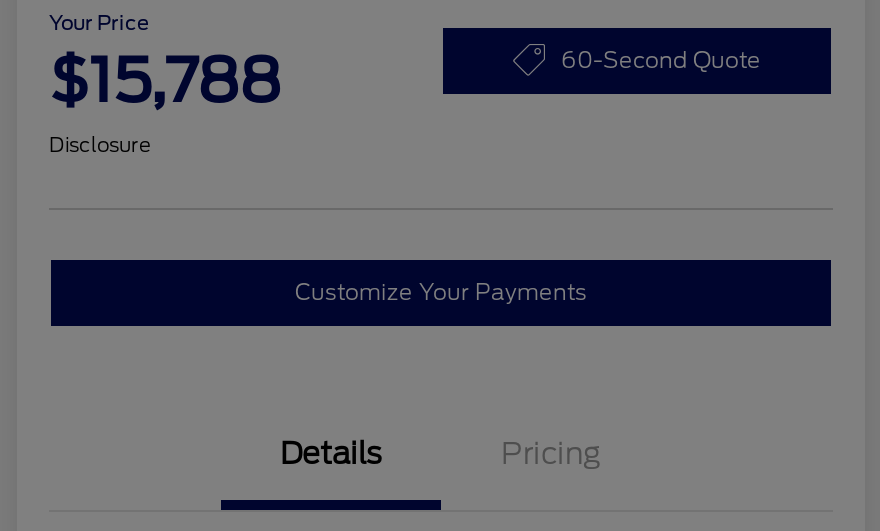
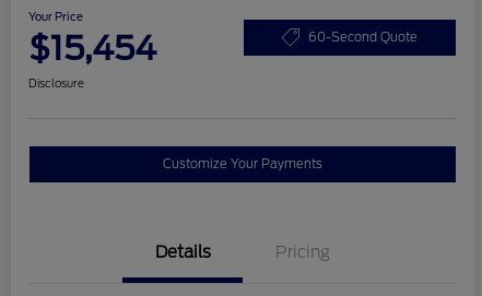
- $15,788
+ $15,454
